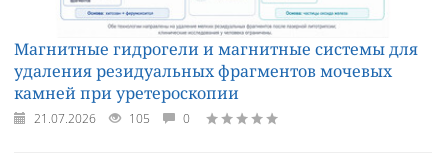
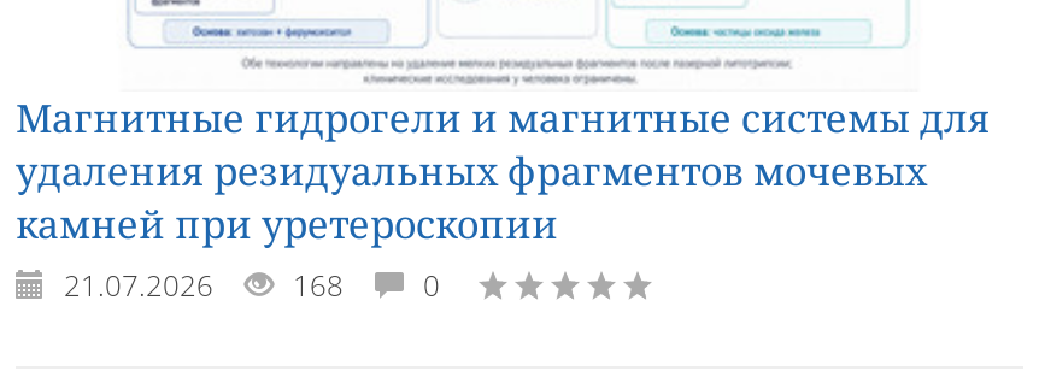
- 21.07.2026 105 0
+ 21.07.2026 168 0
